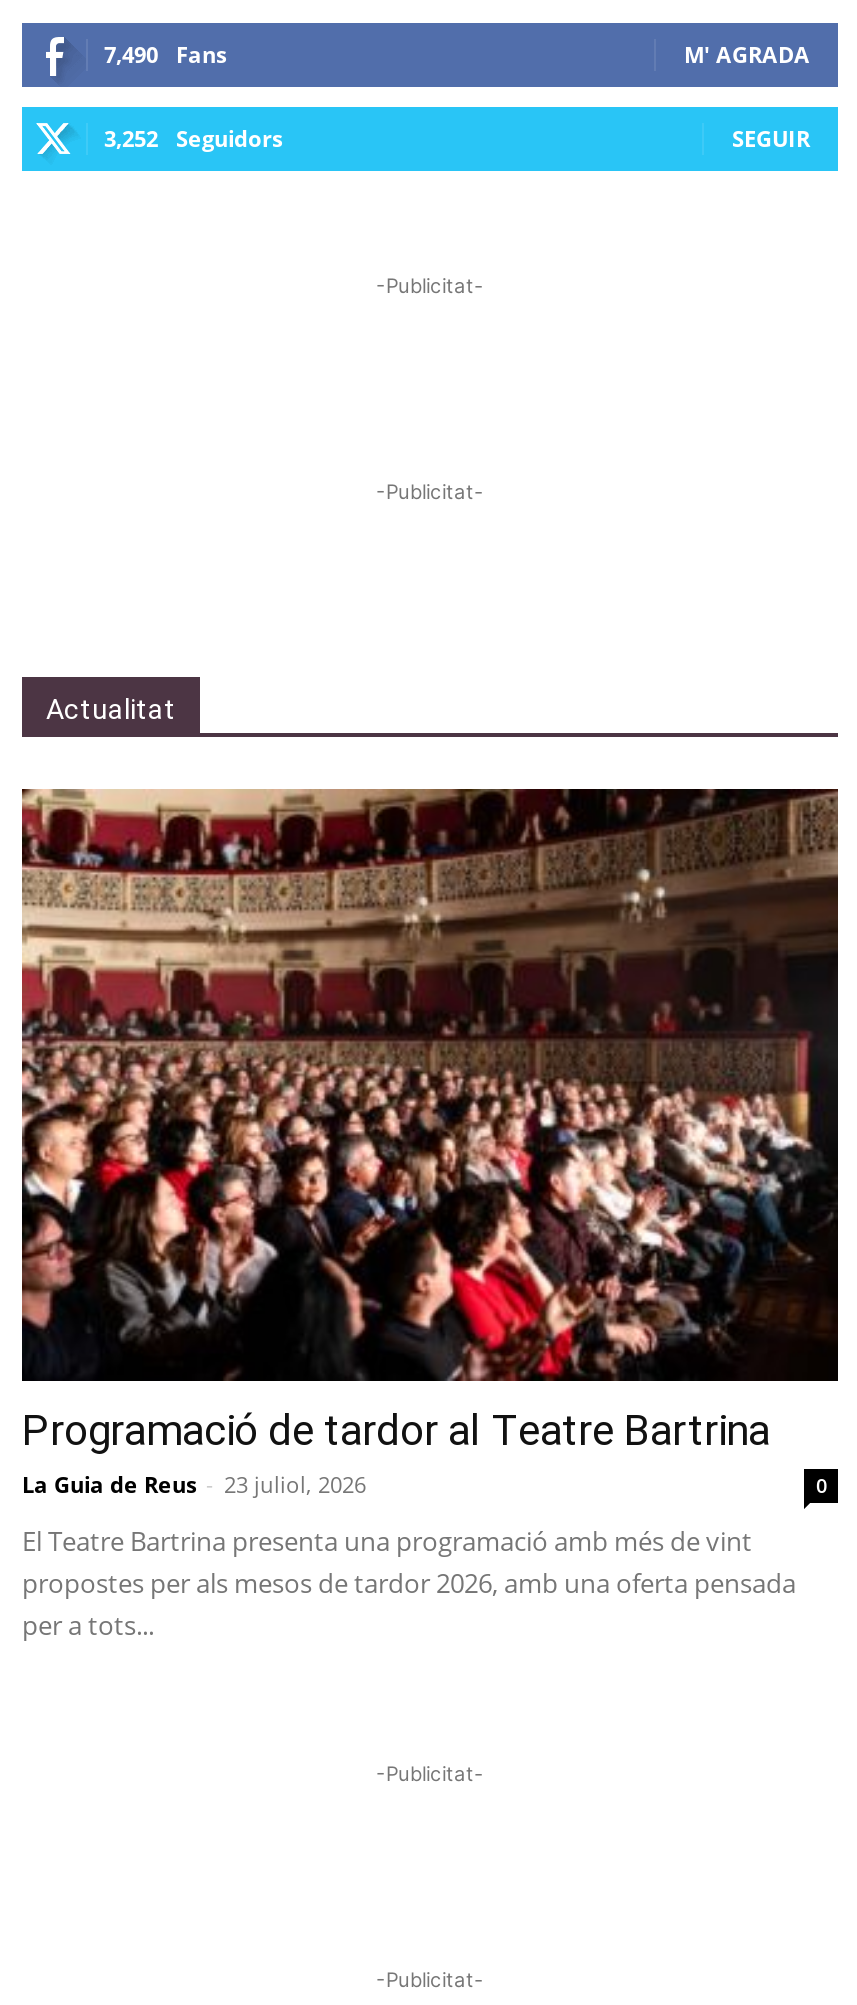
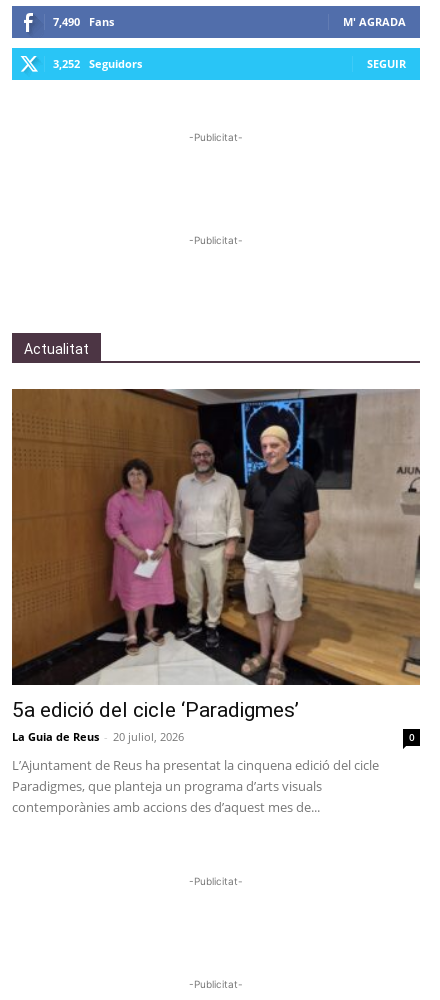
- [image]
- Programació de tardor al Teatre Bartrina
- La Guia de Reus - 23 juliol, 2026
+ [image]
+ 5a edició del cicle ‘Paradigmes’
+ La Guia de Reus - 20 juliol, 2026

- El Teatre Bartrina presenta una programació amb més de vint
- propostes per als mesos de tardor 2026, amb una oferta pensada
- per a tots...
+ L’Ajuntament de Reus ha presentat la cinquena edició del cicle
+ Paradigmes, que planteja un programa d’arts visuals
+ contemporànies amb accions des d’aquest mes de...
